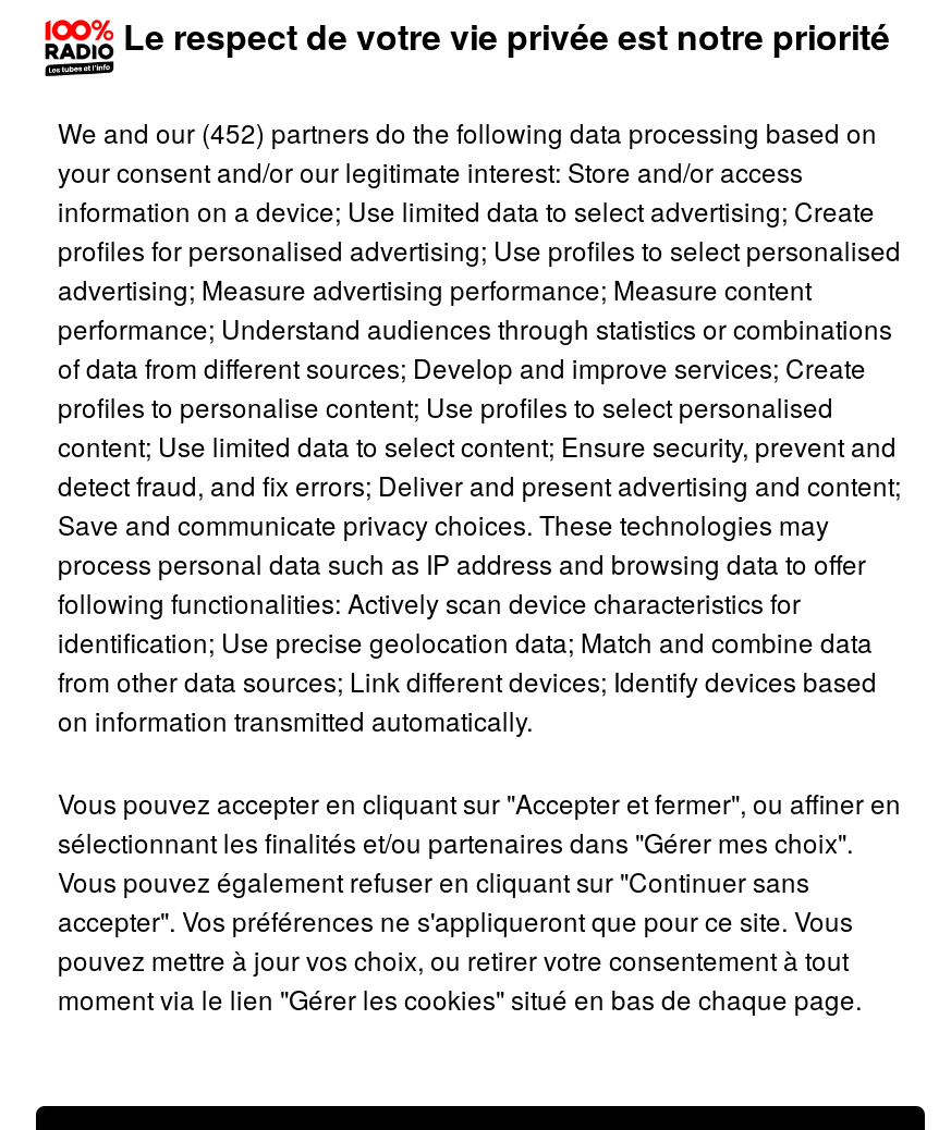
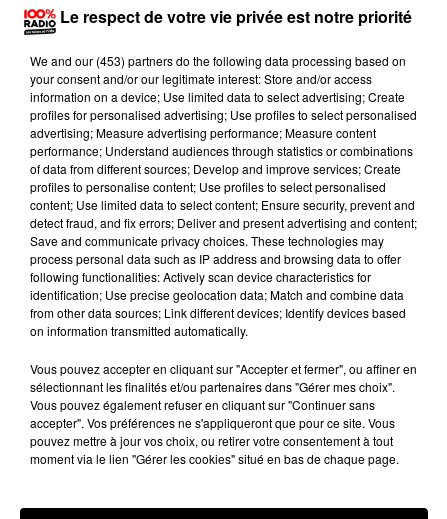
- We and our (452) partners do the following data processing based on
+ We and our (453) partners do the following data processing based on
